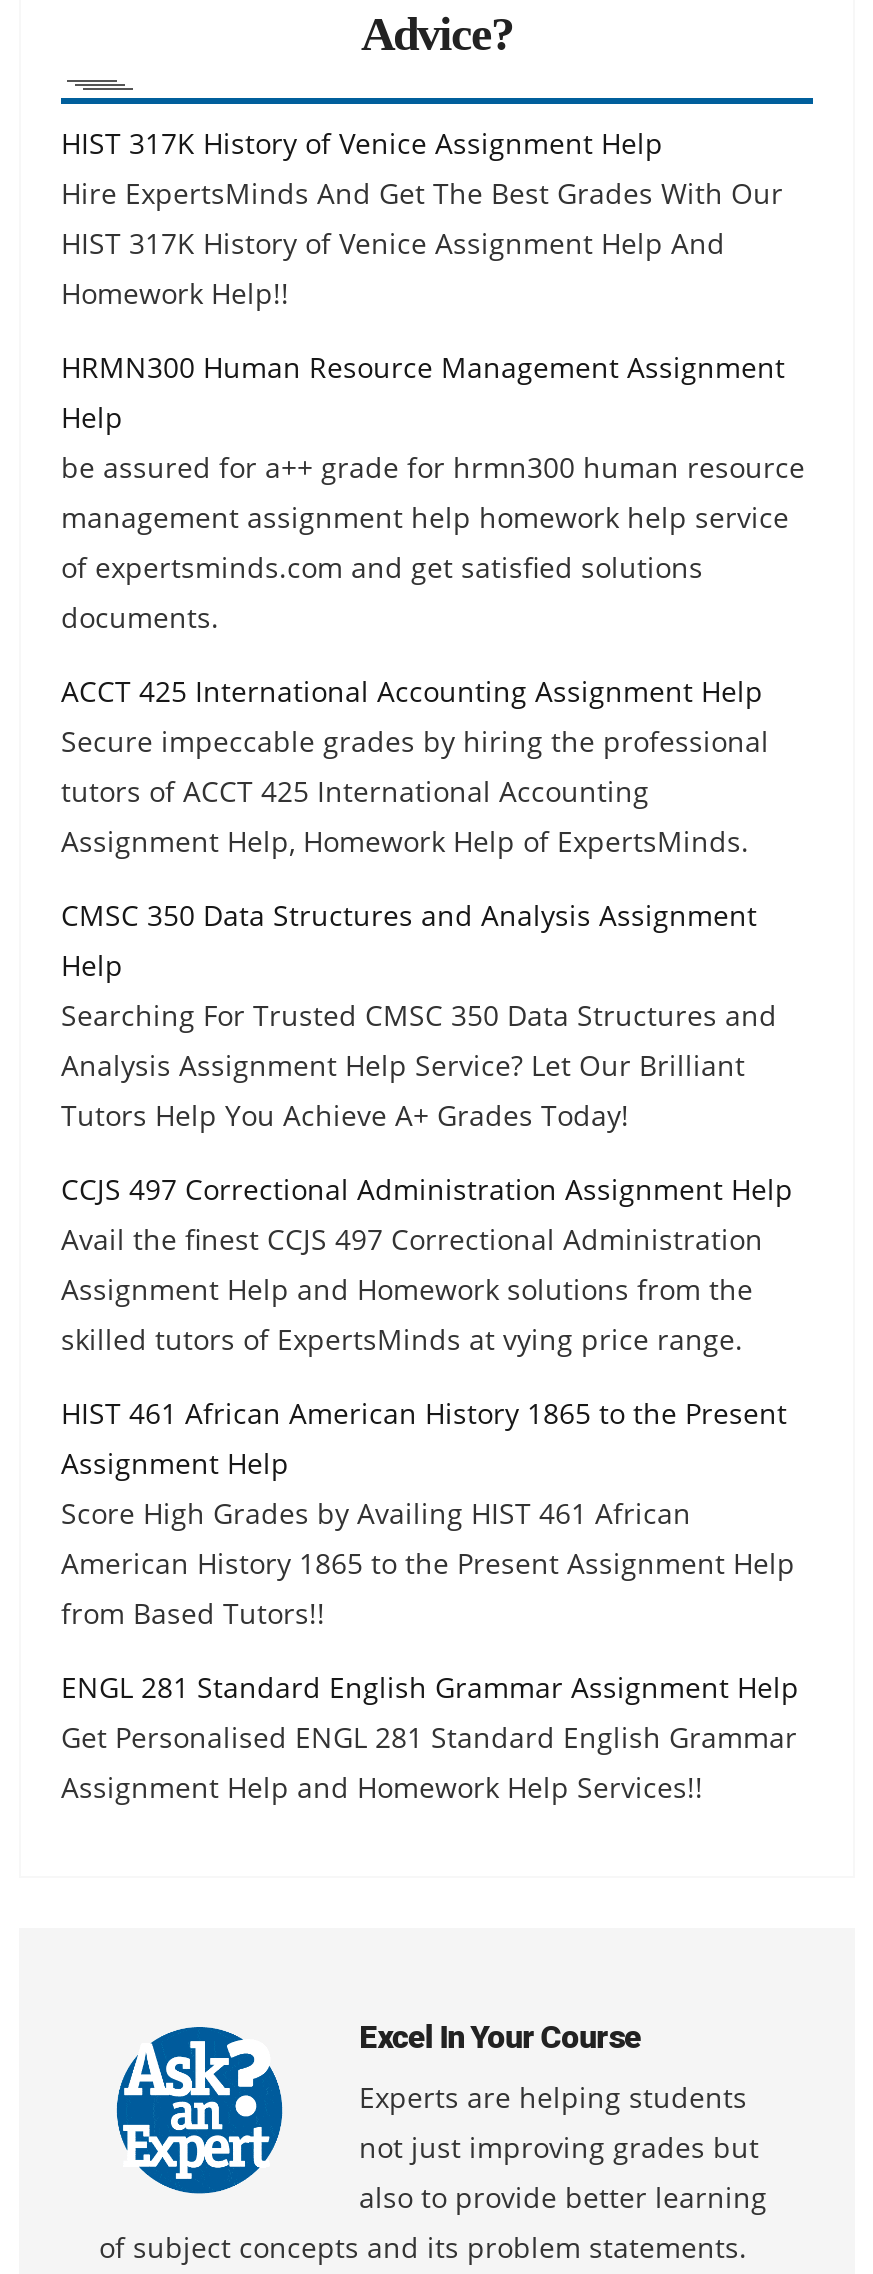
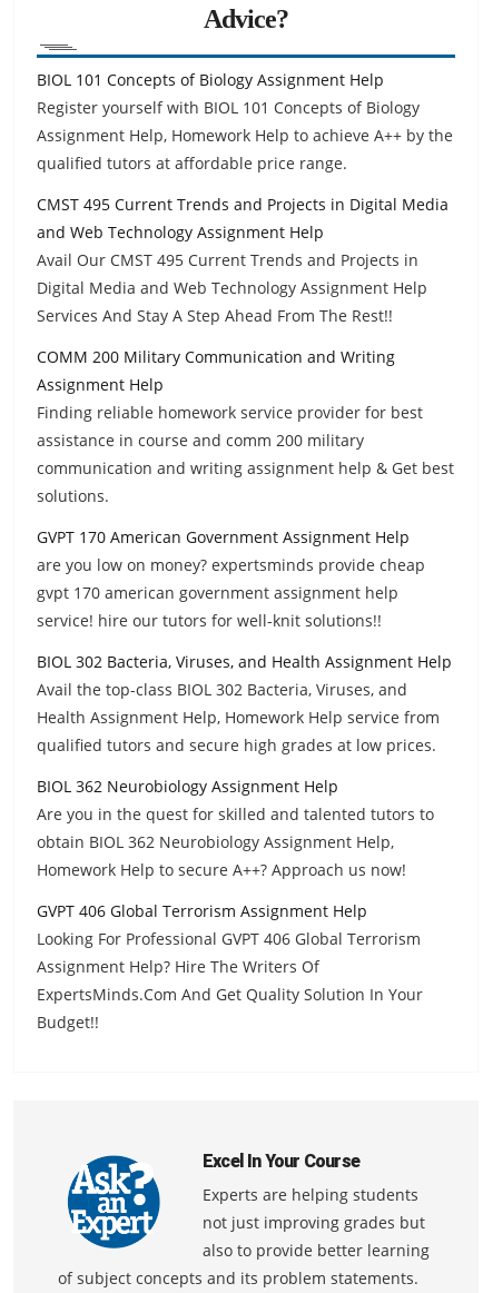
- HIST 317K History of Venice Assignment Help
- Hire ExpertsMinds And Get The Best Grades With Our
- HIST 317K History of Venice Assignment Help And
- Homework Help!!
- HRMN300 Human Resource Management Assignment
- Help
- be assured for a++ grade for hrmn300 human resource
- management assignment help homework help service
- of expertsminds.com and get satisfied solutions
- documents.
- ACCT 425 International Accounting Assignment Help
- Secure impeccable grades by hiring the professional
- tutors of ACCT 425 International Accounting
- Assignment Help, Homework Help of ExpertsMinds.
- CMSC 350 Data Structures and Analysis Assignment
- Help
- Searching For Trusted CMSC 350 Data Structures and
- Analysis Assignment Help Service? Let Our Brilliant
- Tutors Help You Achieve A+ Grades Today!
- CCJS 497 Correctional Administration Assignment Help
- Avail the finest CCJS 497 Correctional Administration
- Assignment Help and Homework solutions from the
- skilled tutors of ExpertsMinds at vying price range.
- HIST 461 African American History 1865 to the Present
+ BIOL 101 Concepts of Biology Assignment Help
+ Register yourself with BIOL 101 Concepts of Biology
+ Assignment Help, Homework Help to achieve A++ by the
+ qualified tutors at affordable price range.
+ CMST 495 Current Trends and Projects in Digital Media
+ and Web Technology Assignment Help
+ Avail Our CMST 495 Current Trends and Projects in
+ Digital Media and Web Technology Assignment Help
+ Services And Stay A Step Ahead From The Rest!!
+ COMM 200 Military Communication and Writing

moved up: Assignment Help

- Score High Grades by Availing HIST 461 African
- American History 1865 to the Present Assignment Help
- from Based Tutors!!
- ENGL 281 Standard English Grammar Assignment Help
- Get Personalised ENGL 281 Standard English Grammar
- Assignment Help and Homework Help Services!!
+ Finding reliable homework service provider for best
+ assistance in course and comm 200 military
+ communication and writing assignment help & Get best
+ solutions.
+ GVPT 170 American Government Assignment Help
+ are you low on money? expertsminds provide cheap
+ gvpt 170 american government assignment help
+ service! hire our tutors for well-knit solutions!!
+ BIOL 302 Bacteria, Viruses, and Health Assignment Help
+ Avail the top-class BIOL 302 Bacteria, Viruses, and
+ Health Assignment Help, Homework Help service from
+ qualified tutors and secure high grades at low prices.
+ BIOL 362 Neurobiology Assignment Help
+ Are you in the quest for skilled and talented tutors to
+ obtain BIOL 362 Neurobiology Assignment Help,
+ Homework Help to secure A++? Approach us now!
+ GVPT 406 Global Terrorism Assignment Help
+ Looking For Professional GVPT 406 Global Terrorism
+ Assignment Help? Hire The Writers Of
+ ExpertsMinds.Com And Get Quality Solution In Your
+ Budget!!
